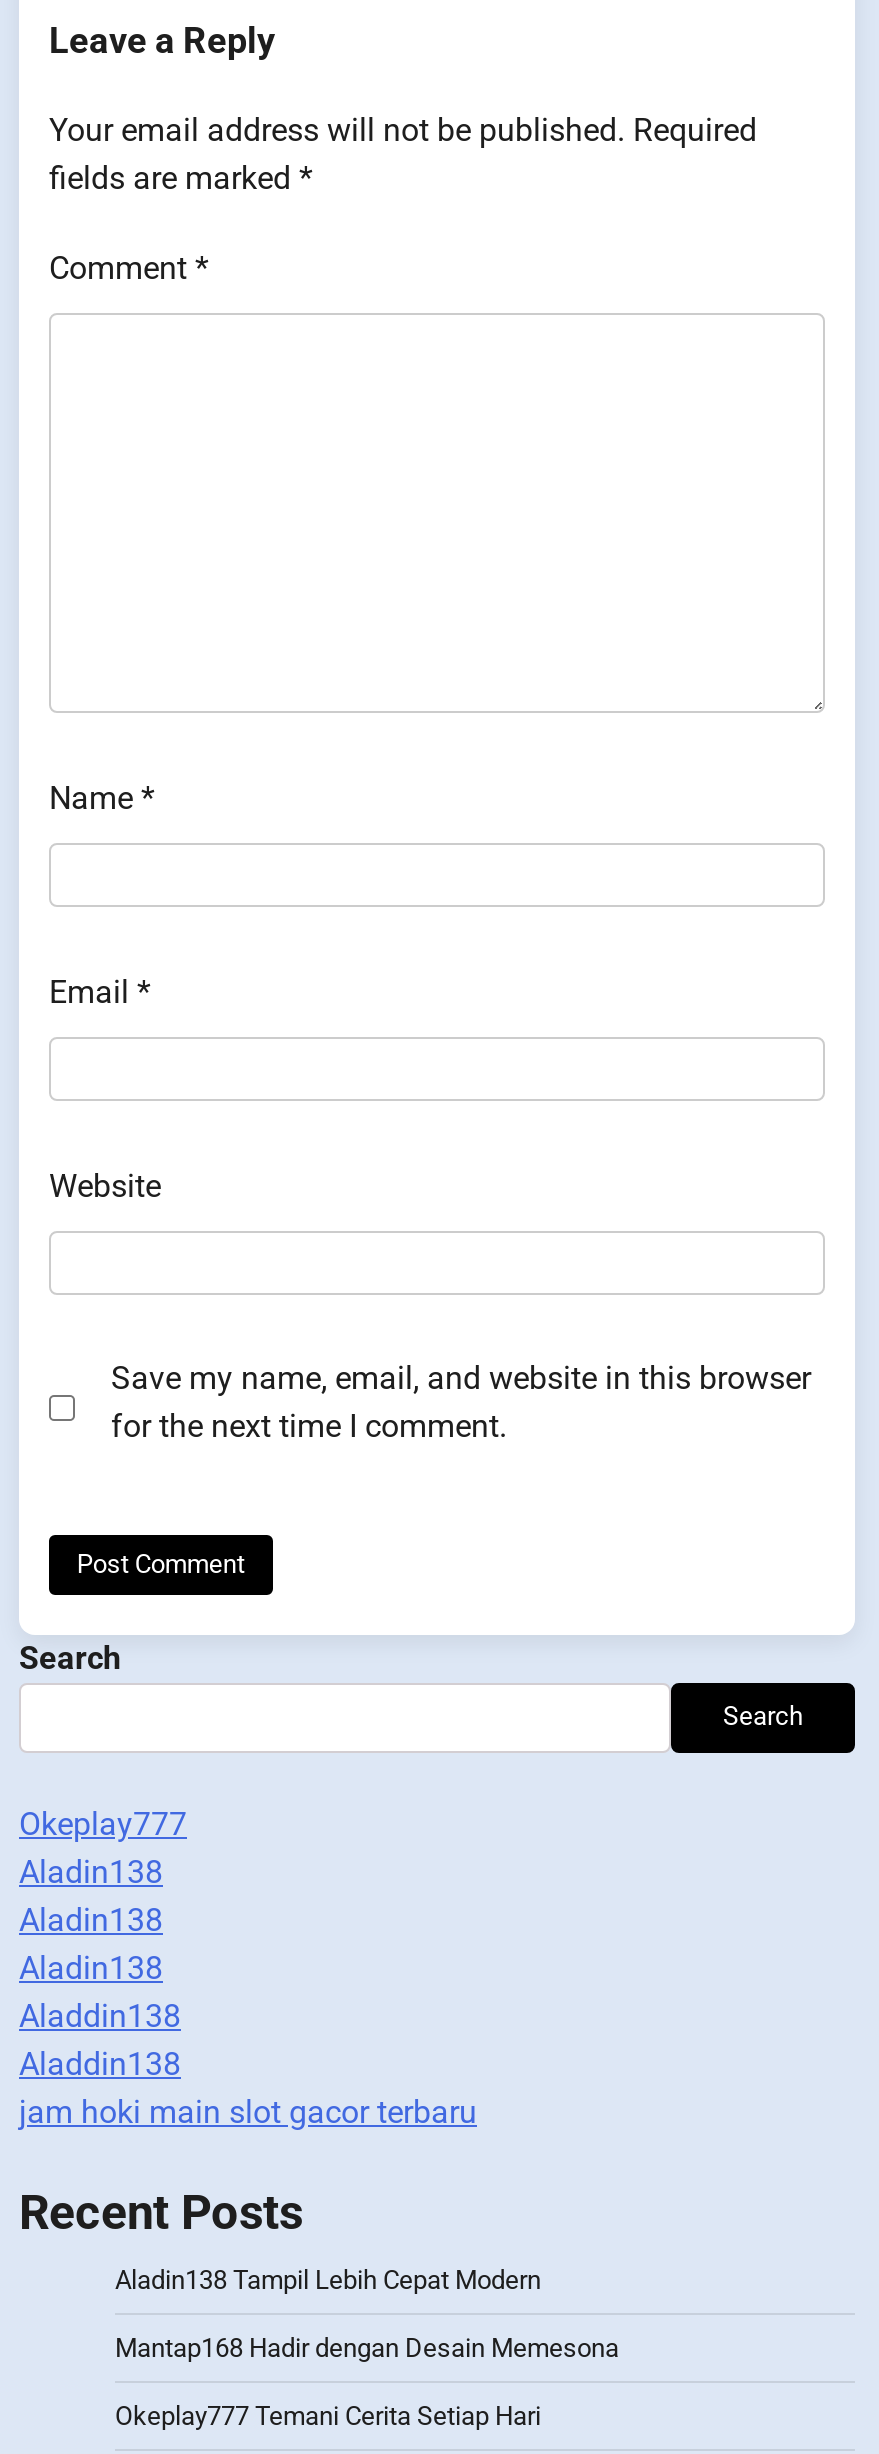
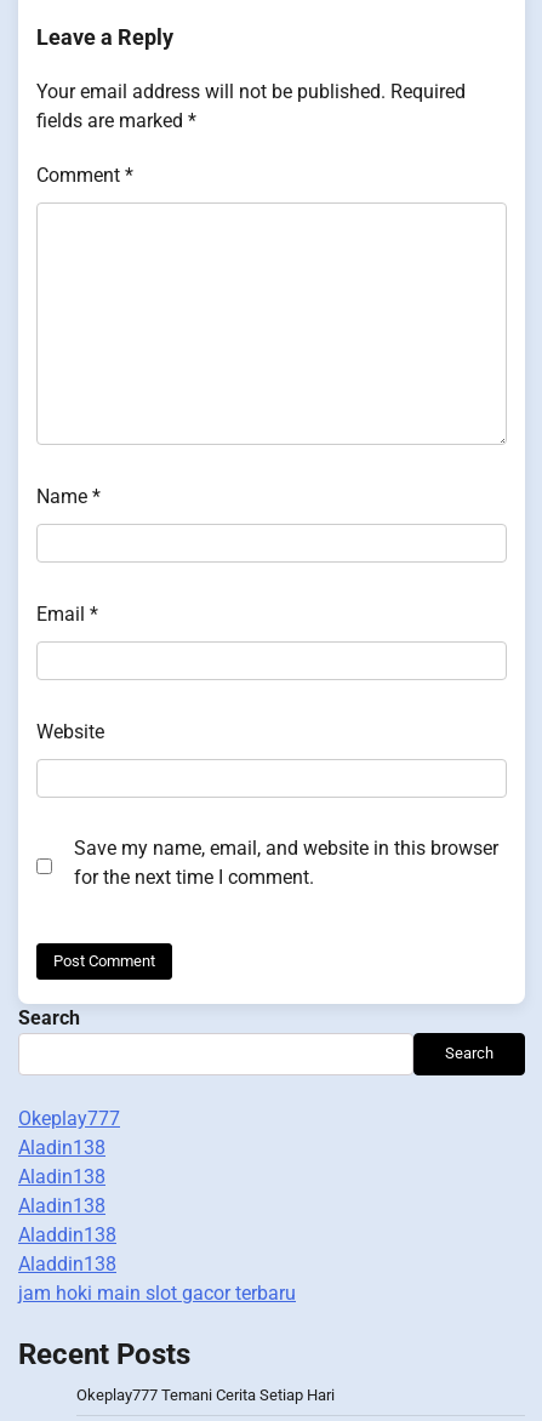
- Aladin138 Tampil Lebih Cepat Modern
- Mantap168 Hadir dengan Desain Memesona
